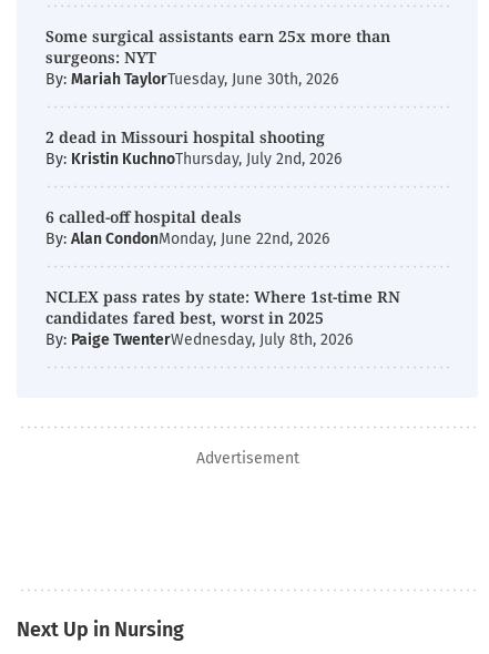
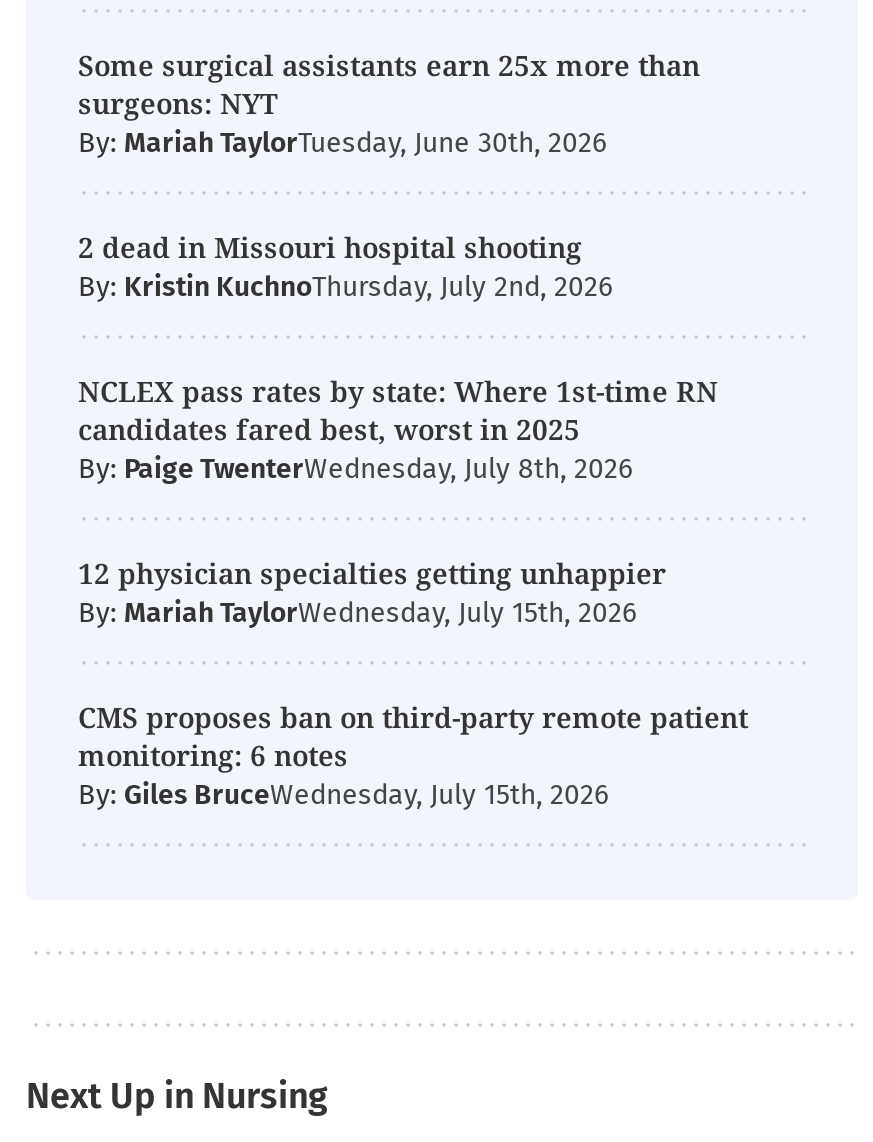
- 6 called-off hospital deals
- By: Alan CondonMonday, June 22nd, 2026

moved up: NCLEX pass rates by state: Where 1st-time RN | candidates fared best, worst in 2025 | By: Paige TwenterWednesday, July 8th, 2026

- Advertisement
+ 12 physician specialties getting unhappier
+ By: Mariah TaylorWednesday, July 15th, 2026
+ CMS proposes ban on third-party remote patient
+ monitoring: 6 notes
+ By: Giles BruceWednesday, July 15th, 2026
